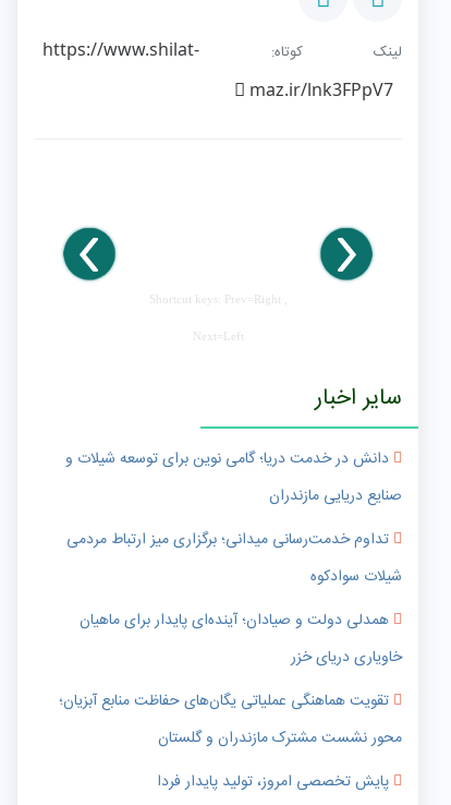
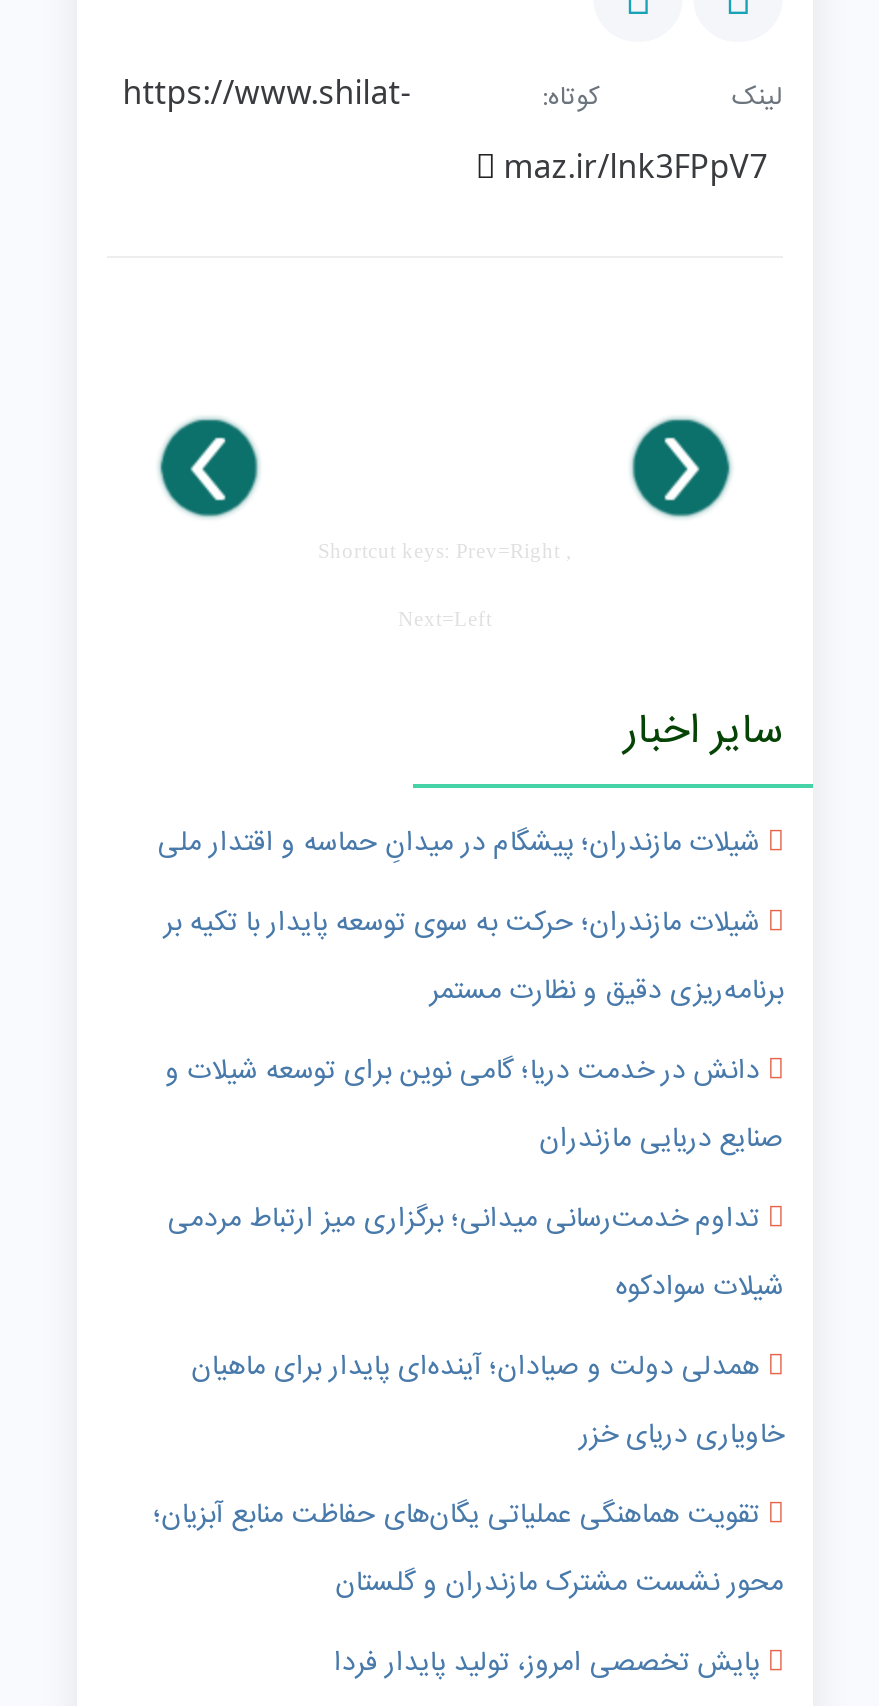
+ شیلات مازندران؛ پیشگام در میدانِ حماسه و اقتدار ملی
+ شیلات مازندران؛ حرکت به سوی توسعه پایدار با تکیه بر
+ برنامه‌ریزی دقیق و نظارت مستمر
